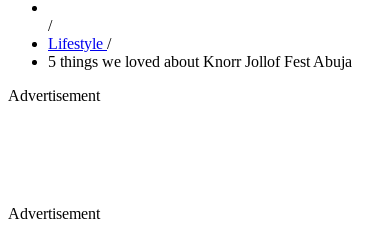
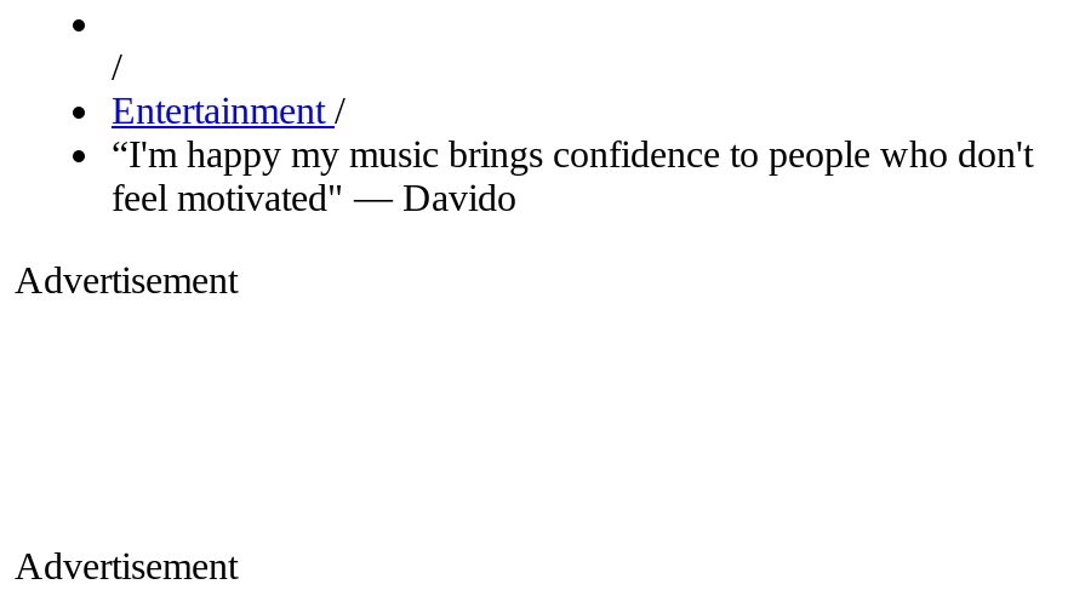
- Lifestyle /
- 5 things we loved about Knorr Jollof Fest Abuja
+ Entertainment /
+ “I'm happy my music brings confidence to people who don't
+ feel motivated" — Davido
